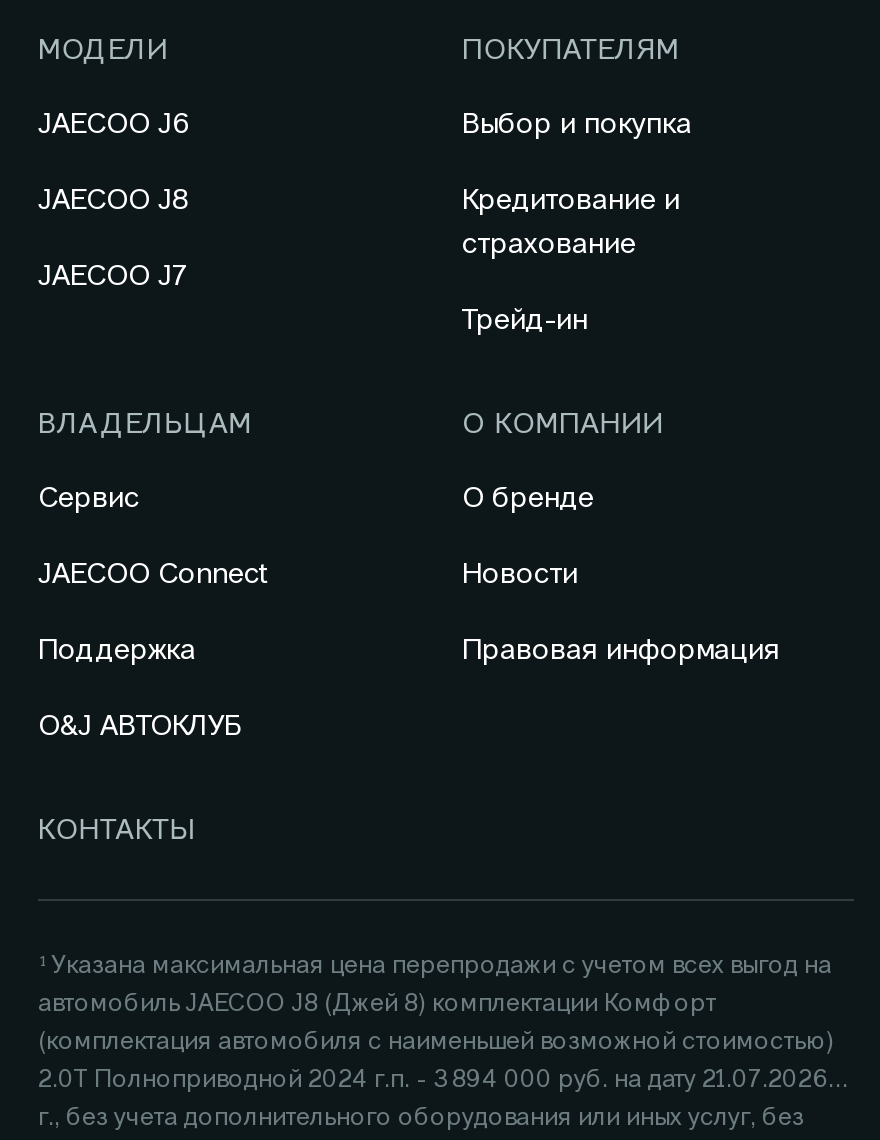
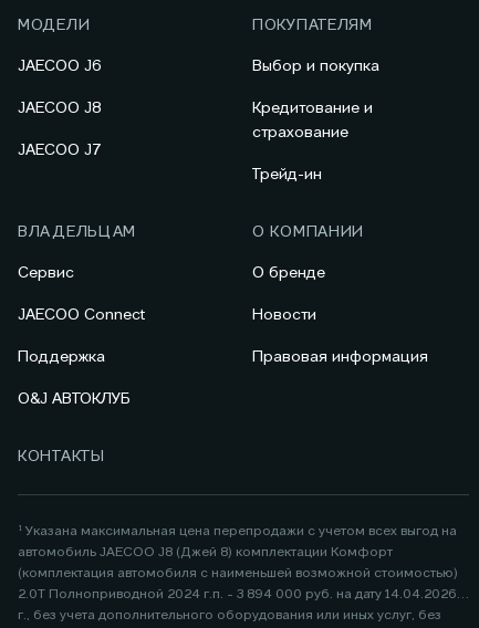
- 2.0Т Полноприводной 2024 г.п. - 3 894 000 руб. на дату 21.07.2026
+ 2.0Т Полноприводной 2024 г.п. - 3 894 000 руб. на дату 14.04.2026
